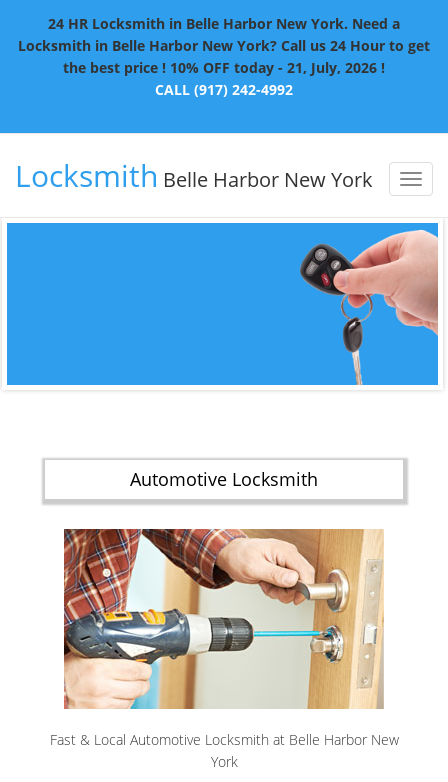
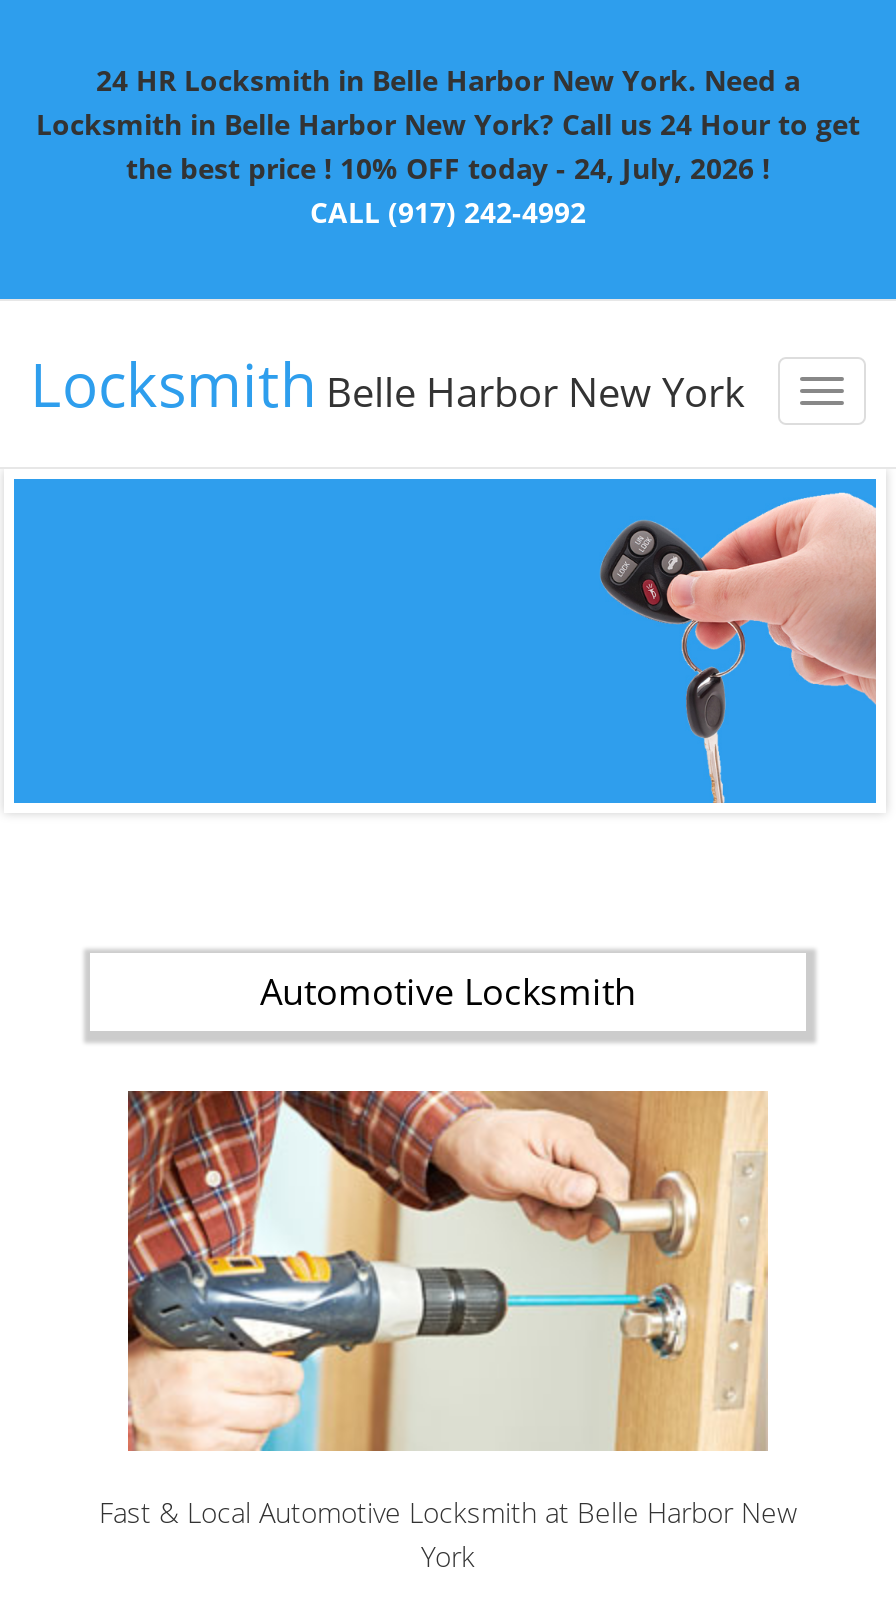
- the best price ! 10% OFF today - 21, July, 2026 !
+ the best price ! 10% OFF today - 24, July, 2026 !
